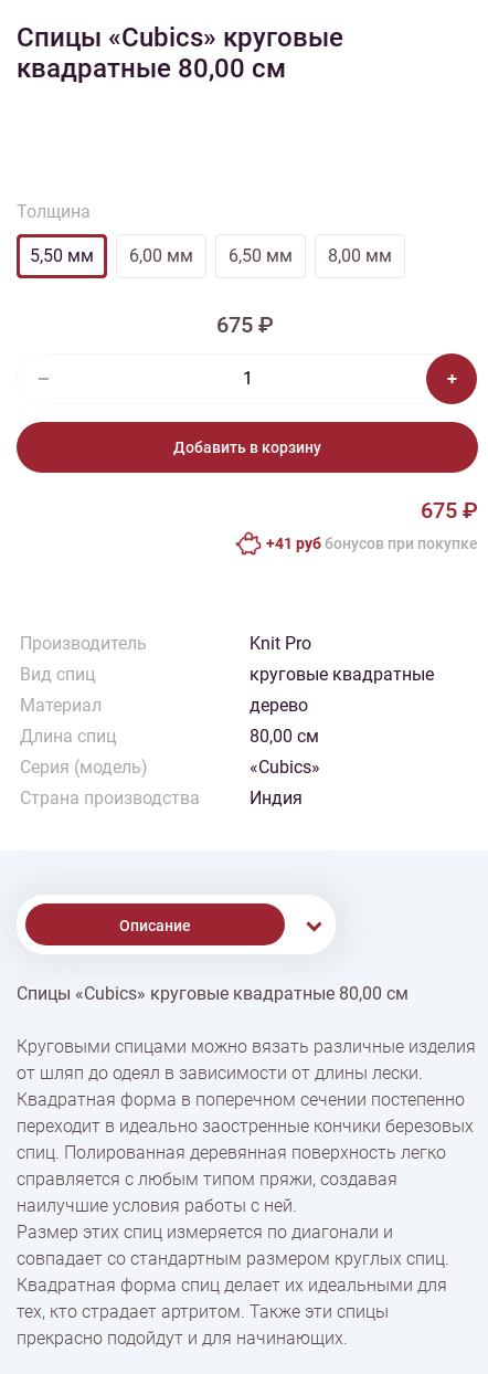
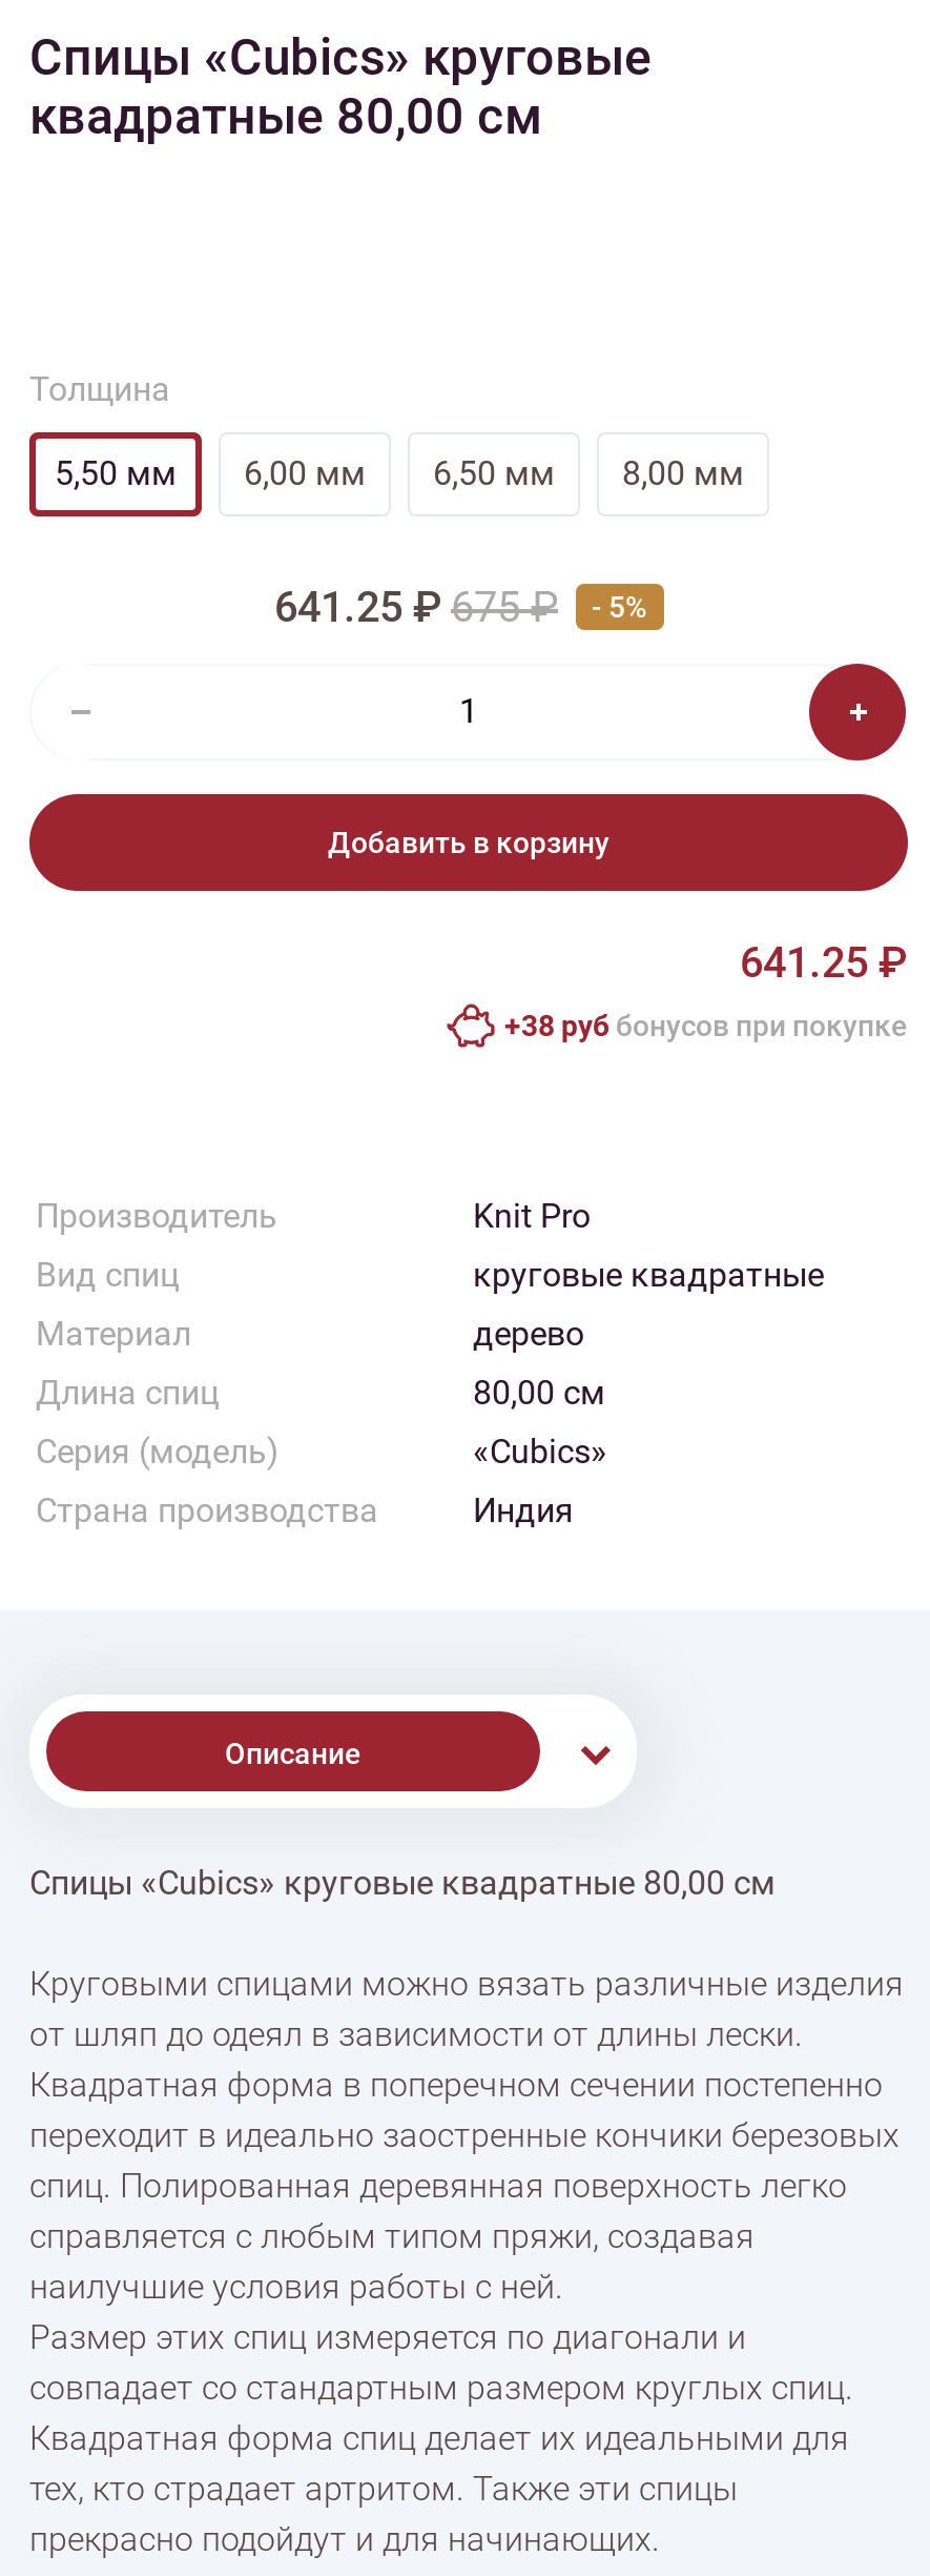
- 675 ₽
+ 641.25 ₽ 675 ₽
+ - 5%

- 675 ₽
+ 641.25 ₽

- +41 руб бонусов при покупке
+ +38 руб бонусов при покупке
